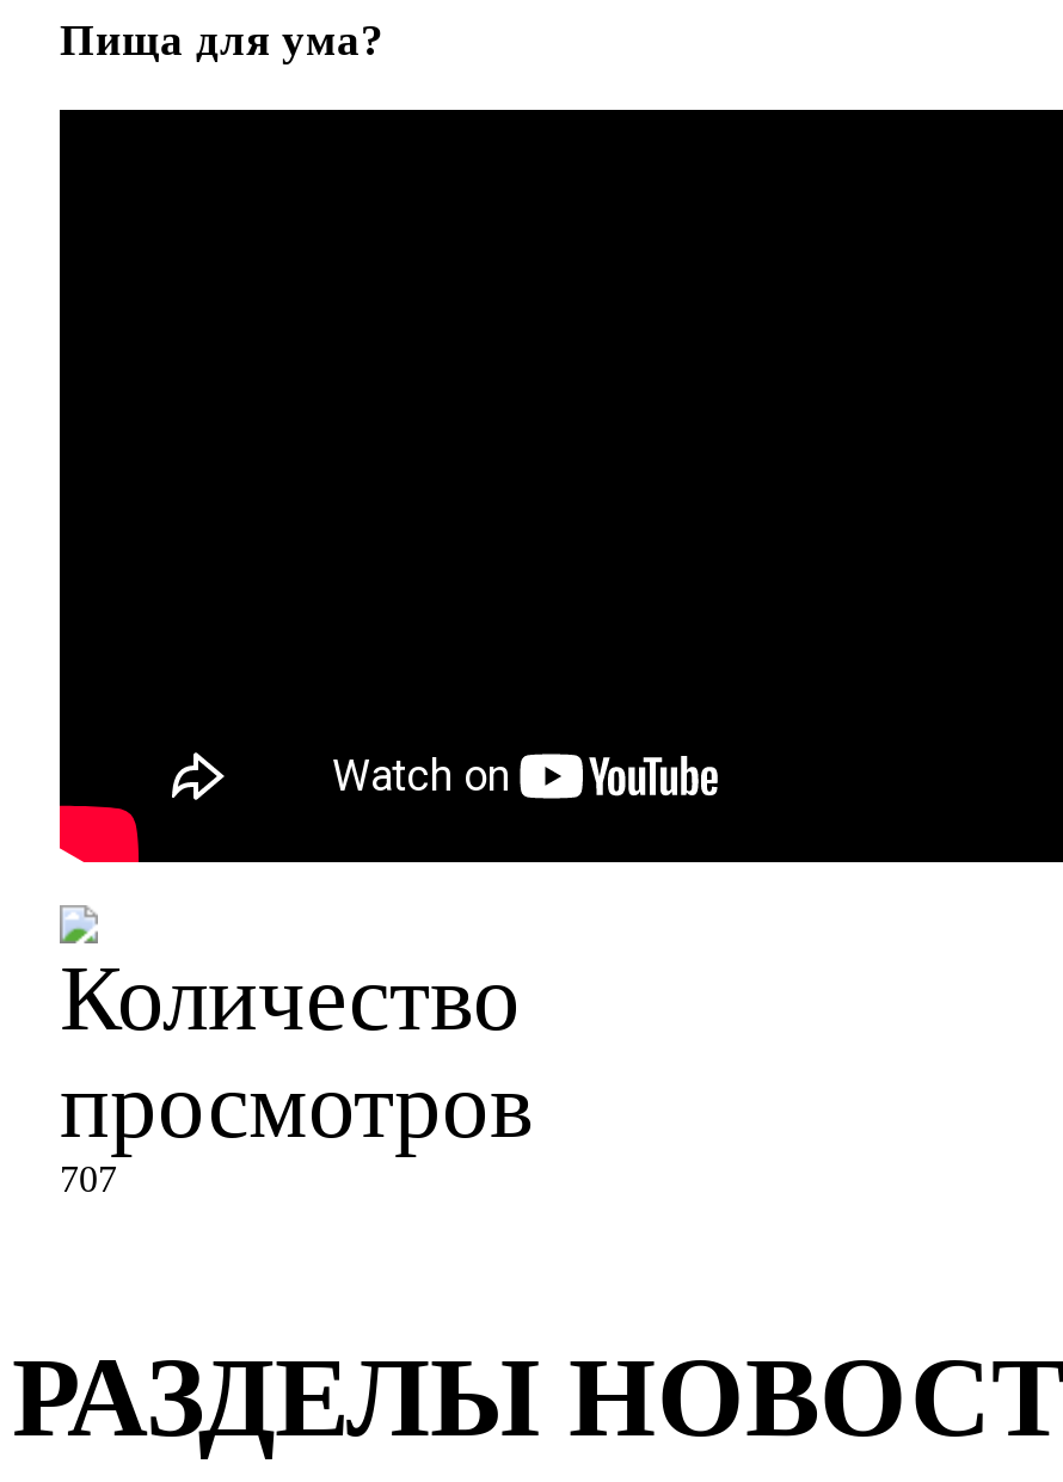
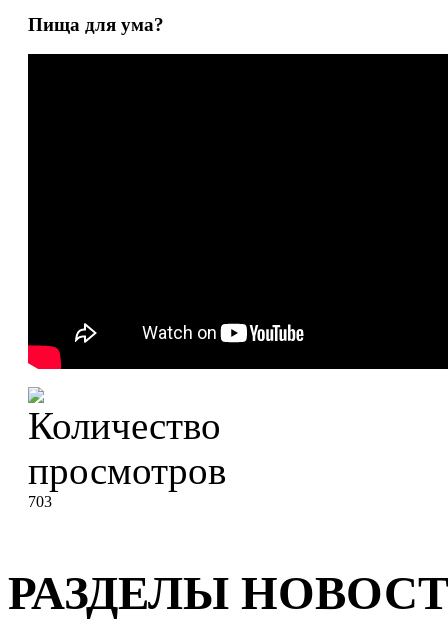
- 707
+ 703
